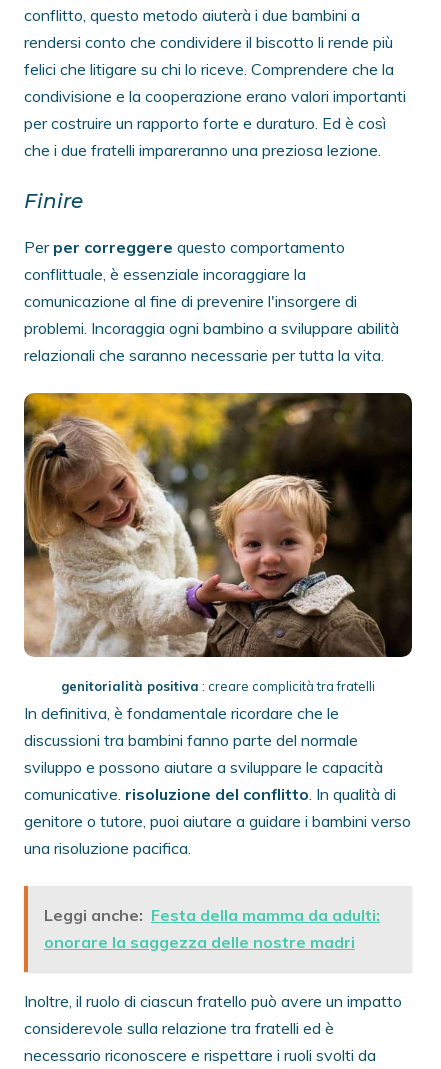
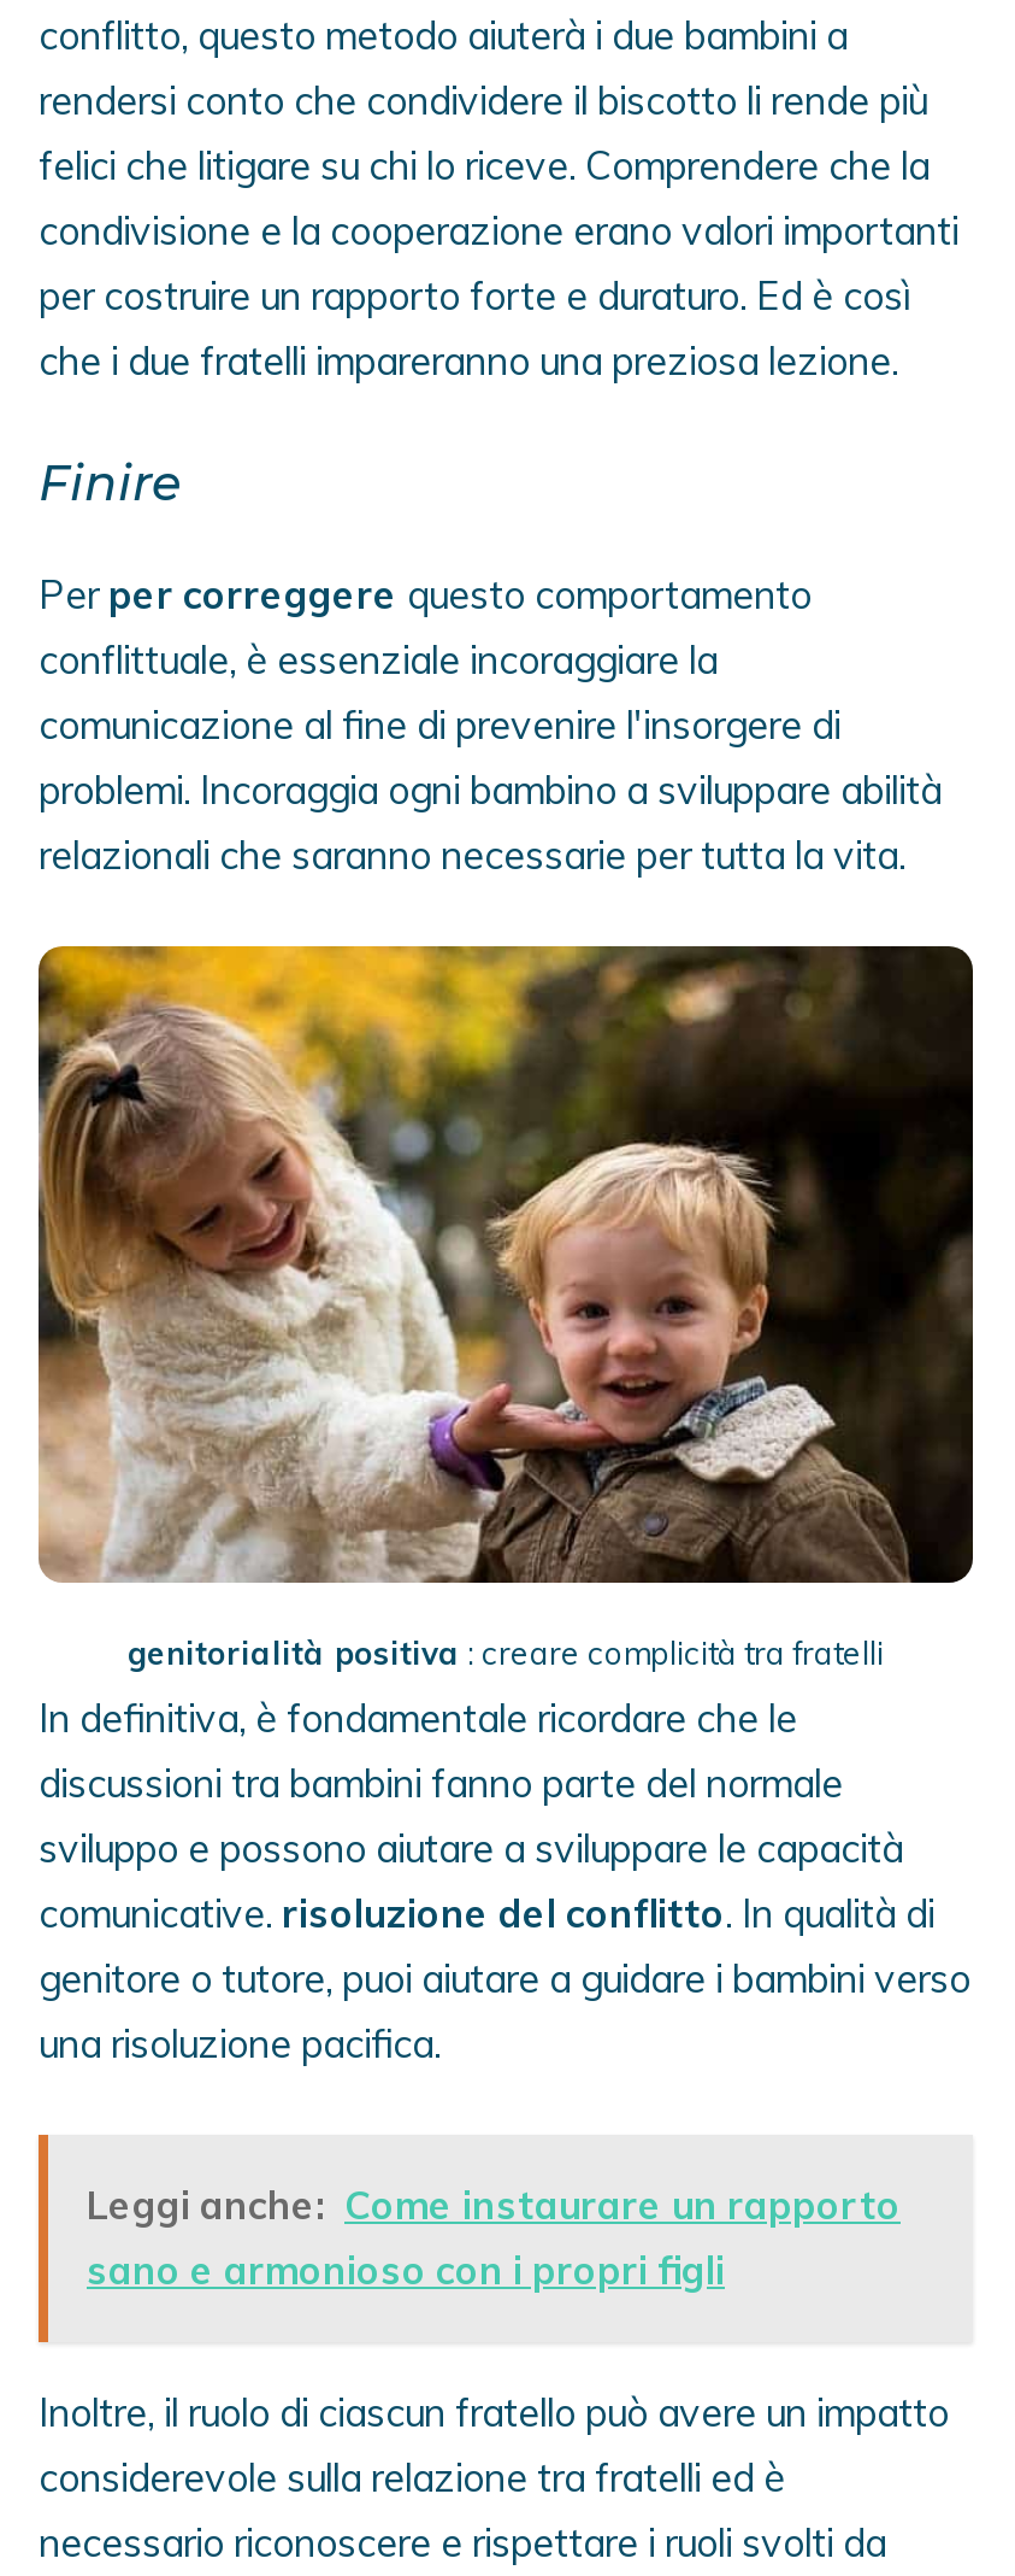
- Leggi anche: Festa della mamma da adulti:
- onorare la saggezza delle nostre madri
+ Leggi anche: Come instaurare un rapporto
+ sano e armonioso con i propri figli
